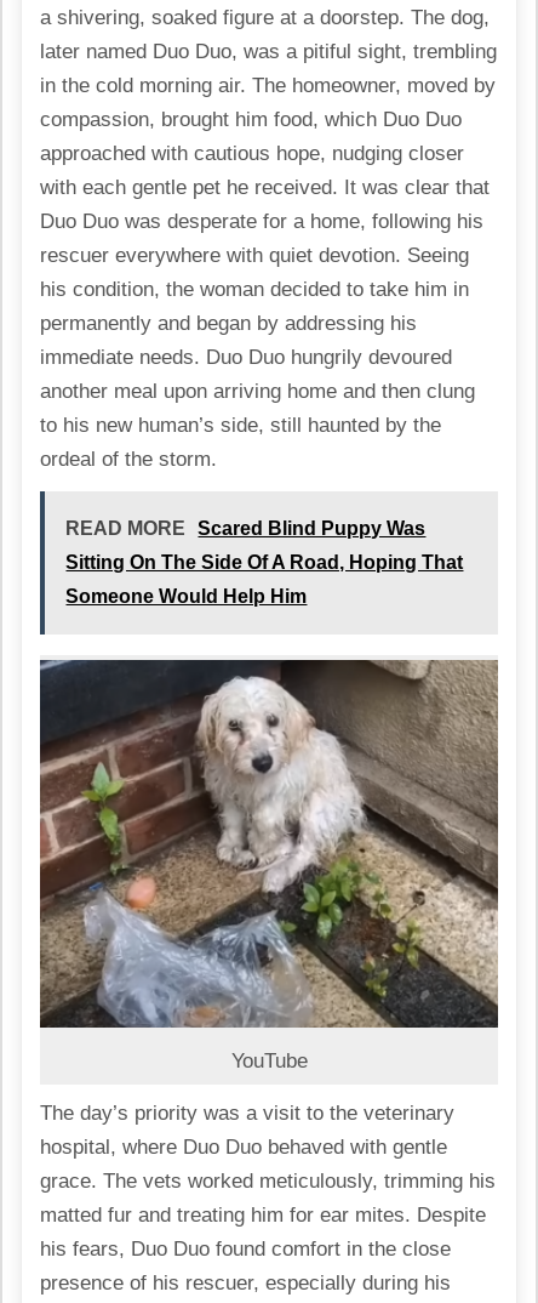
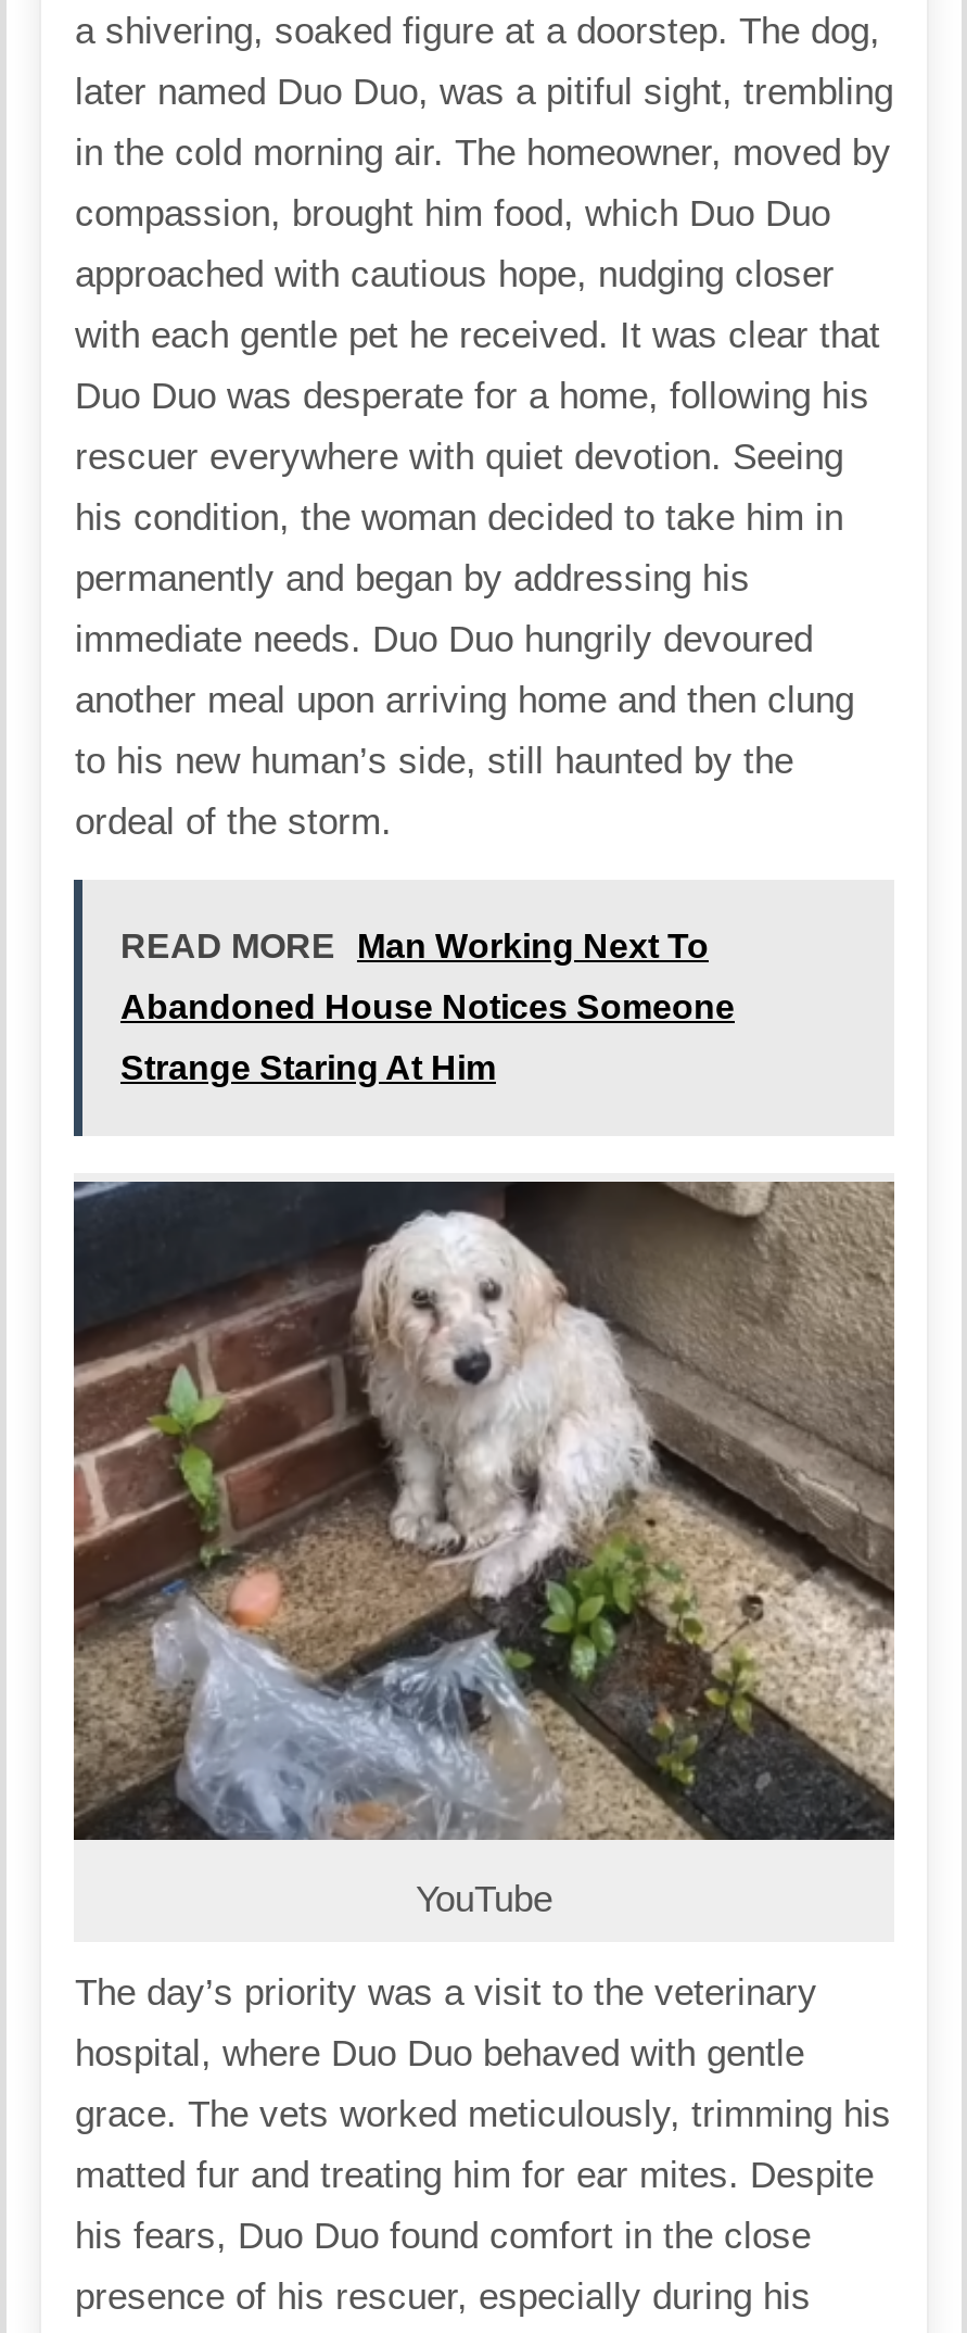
- READ MORE Scared Blind Puppy Was
+ READ MORE Man Working Next To

- Sitting On The Side Of A Road, Hoping That
+ Abandoned House Notices Someone

- Someone Would Help Him
+ Strange Staring At Him
